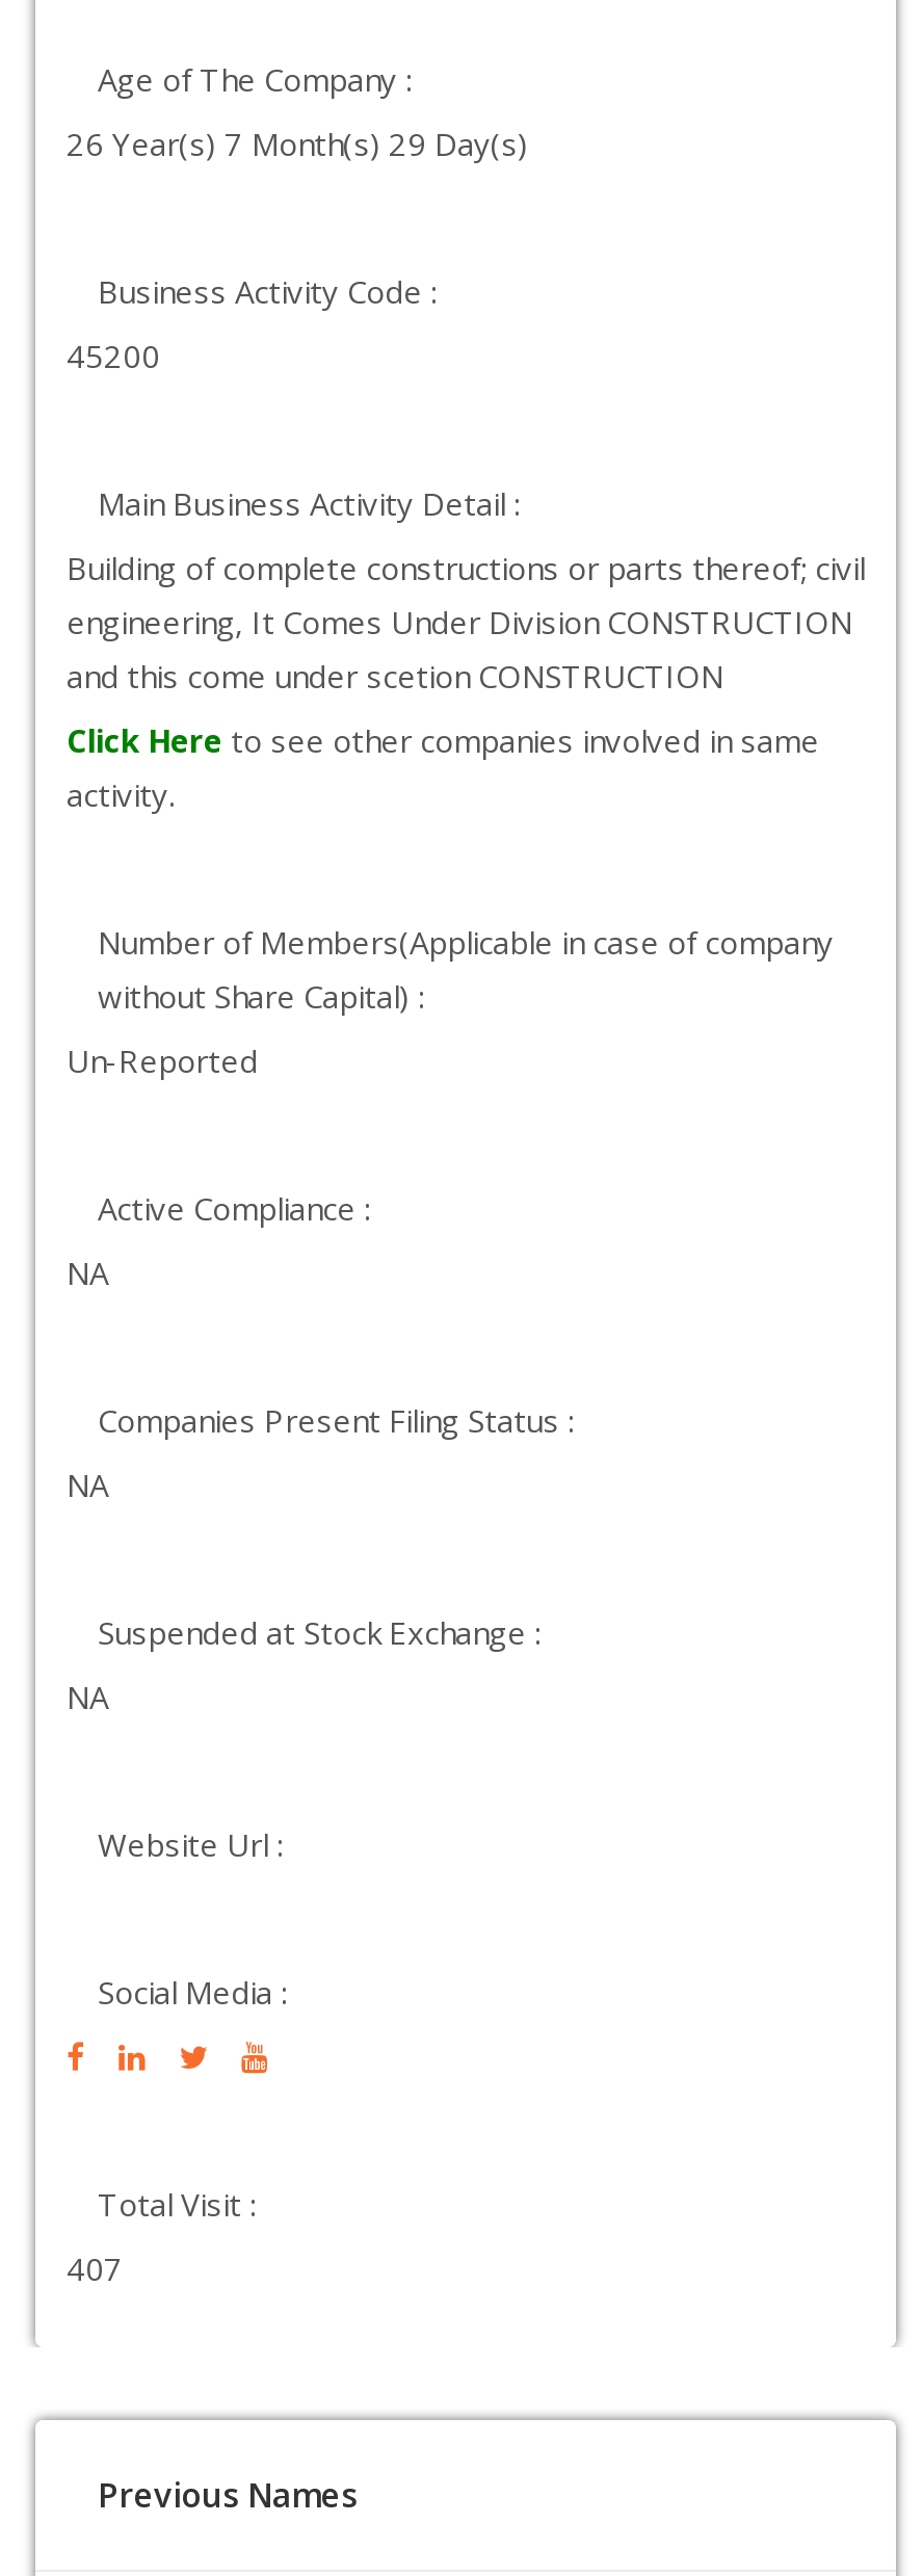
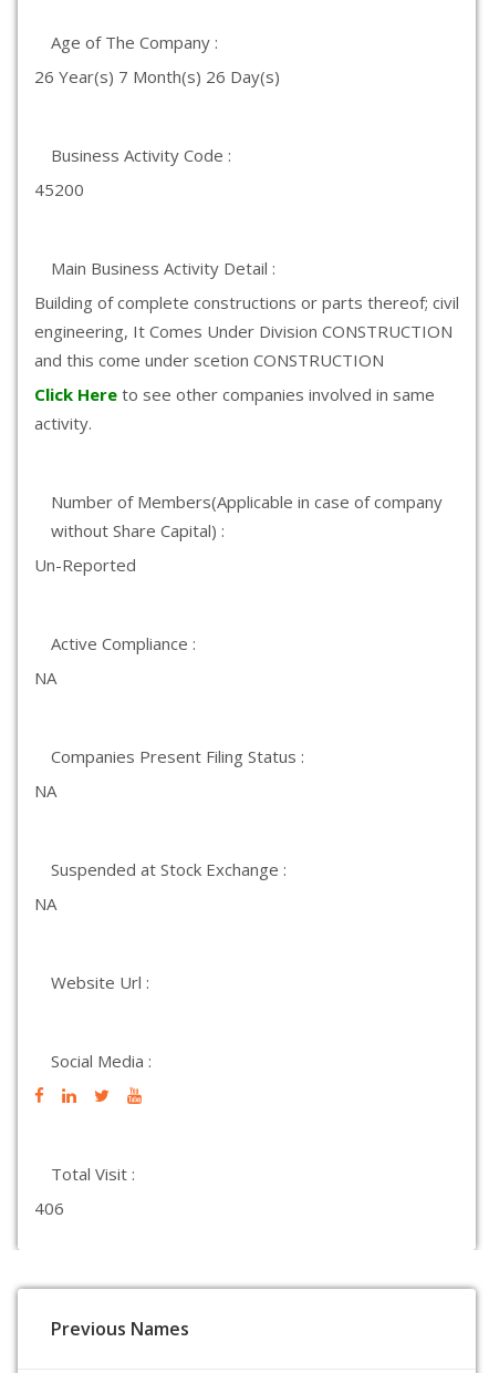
- 26 Year(s) 7 Month(s) 29 Day(s)
+ 26 Year(s) 7 Month(s) 26 Day(s)

- 407
+ 406
